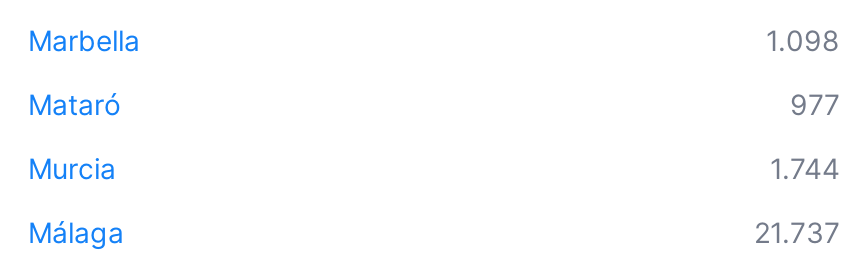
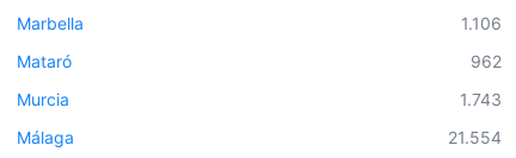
- 1.098
+ 1.106

- 977
+ 962

- 1.744
+ 1.743

- 21.737
+ 21.554
